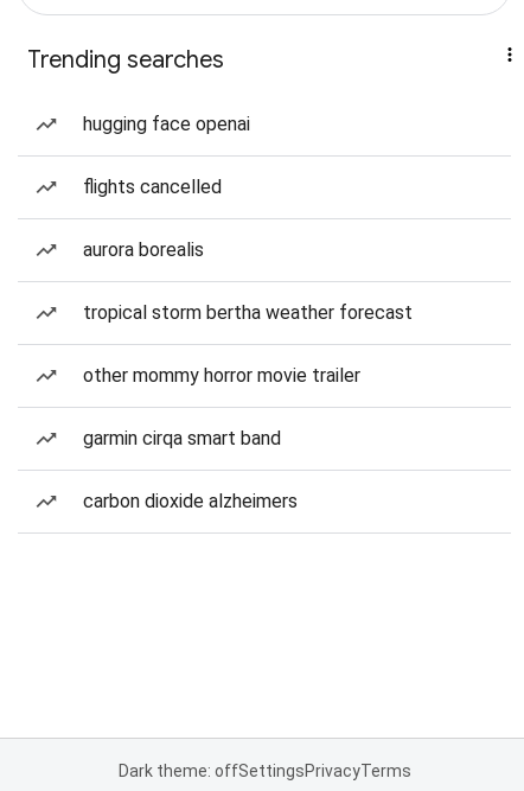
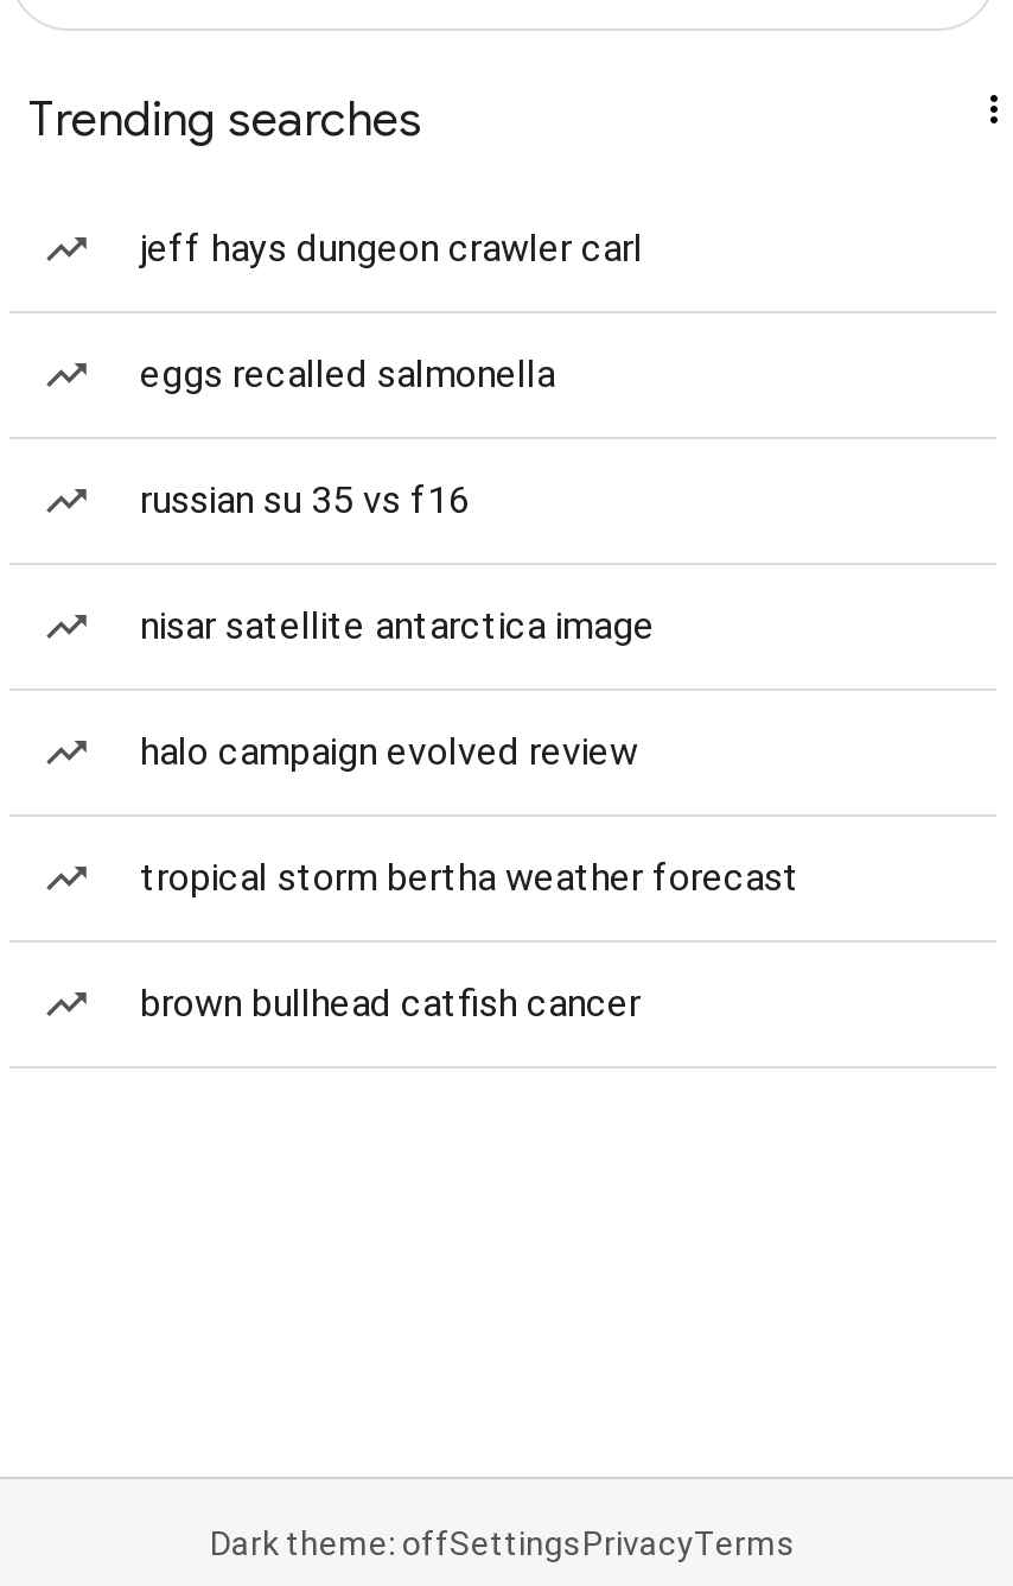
- hugging face openai
- flights cancelled
- aurora borealis
+ jeff hays dungeon crawler carl
+ eggs recalled salmonella
+ russian su 35 vs f16
+ nisar satellite antarctica image
+ halo campaign evolved review

moved down: tropical storm bertha weather forecast

- other mommy horror movie trailer
- garmin cirqa smart band
- carbon dioxide alzheimers
+ brown bullhead catfish cancer
